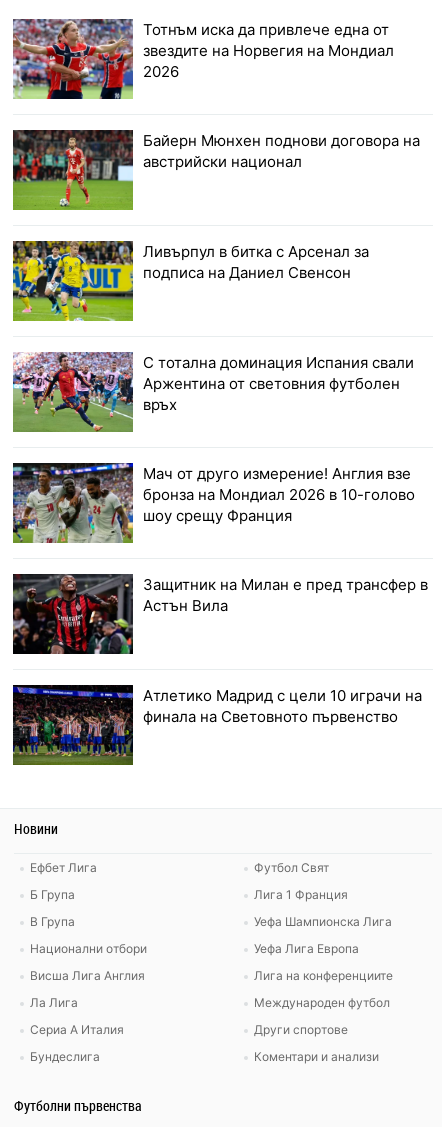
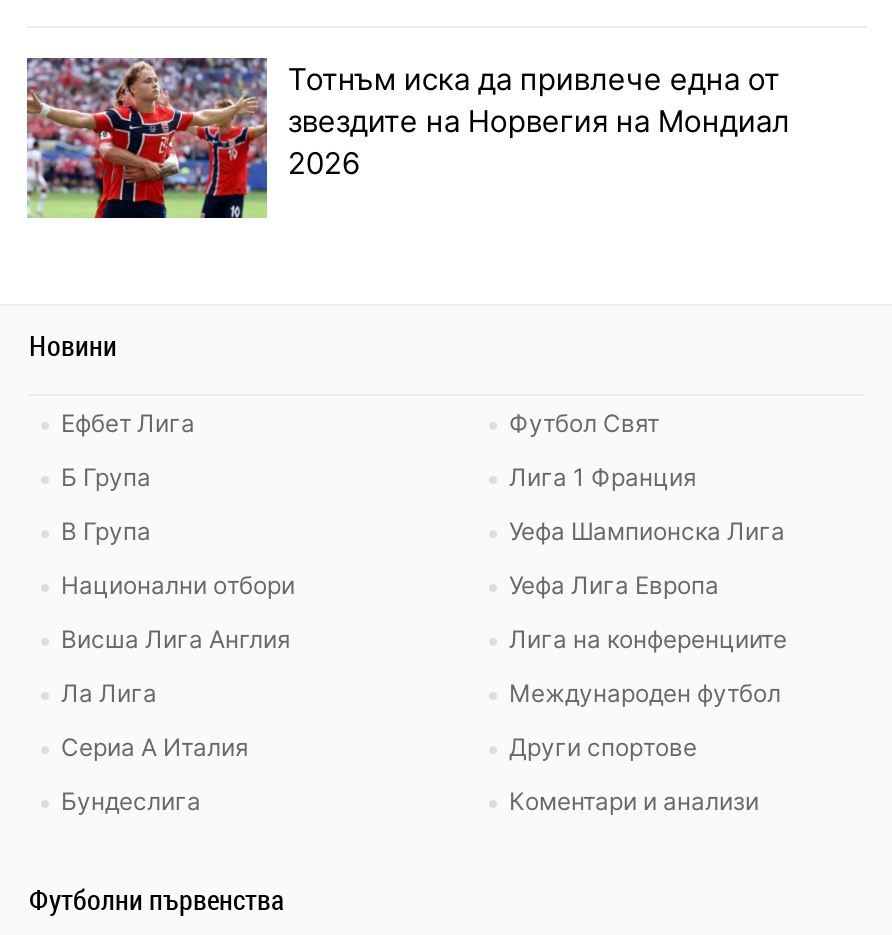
- [image]
- Байерн Мюнхен поднови договора на
- австрийски национал

- [image]
- Ливърпул в битка с Арсенал за
- подписа на Даниел Свенсон

- [image]
- С тотална доминация Испания свали
- Аржентина от световния футболен
- връх

- [image]
- Мач от друго измерение! Англия взе
- бронза на Мондиал 2026 в 10-голово
- шоу срещу Франция

- [image]
- Защитник на Милан е пред трансфер в
- Астън Вила

- [image]
- Атлетико Мадрид с цели 10 играчи на
- финала на Световното първенство
